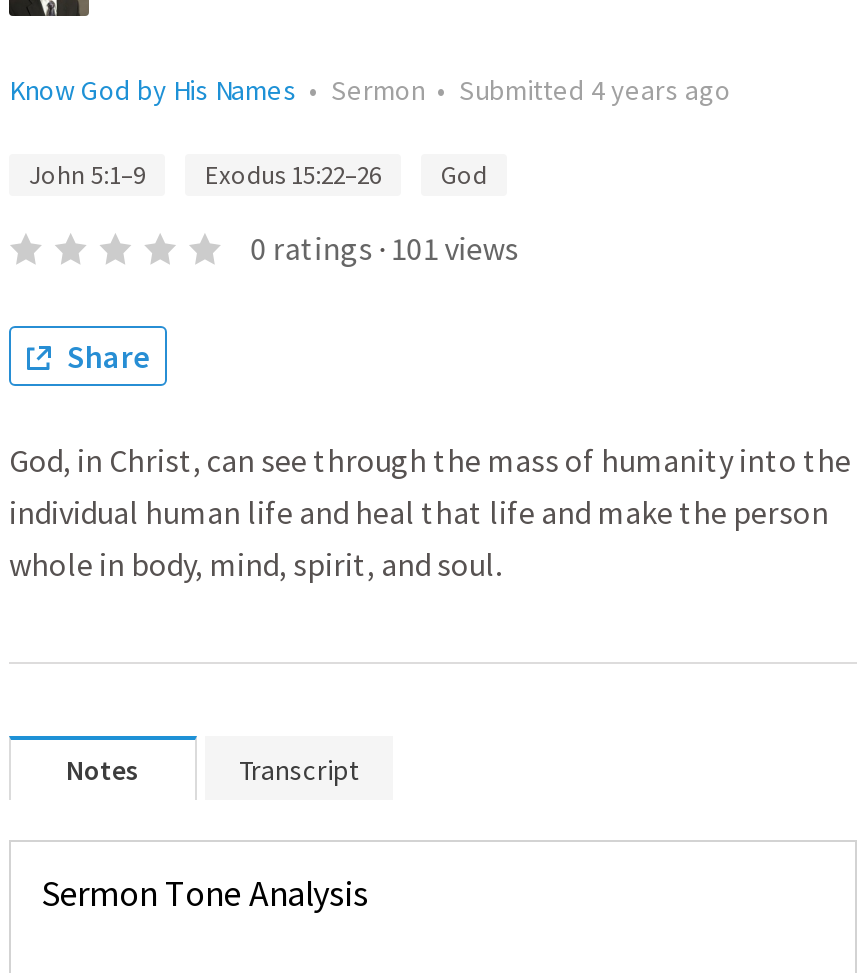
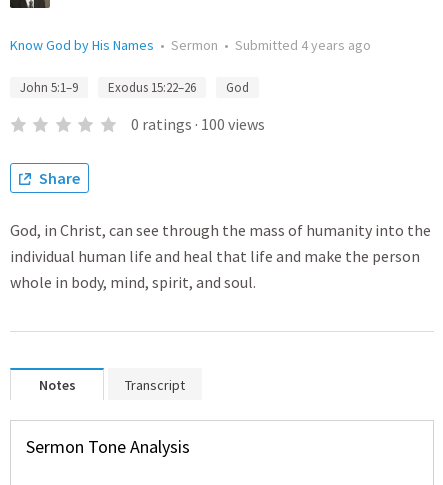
- 0 ratings · 101 views
+ 0 ratings · 100 views
